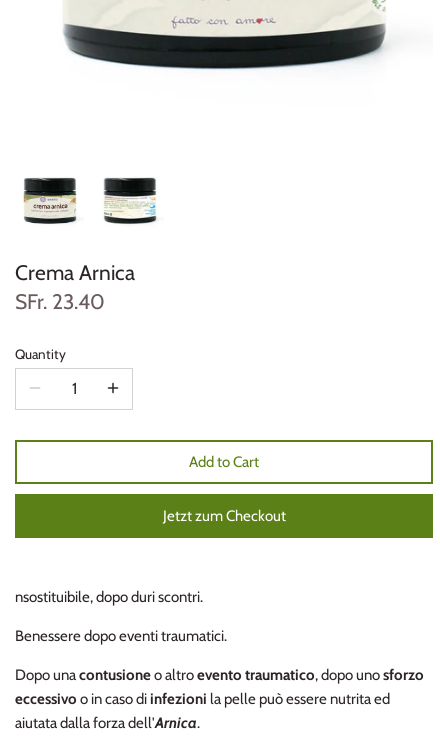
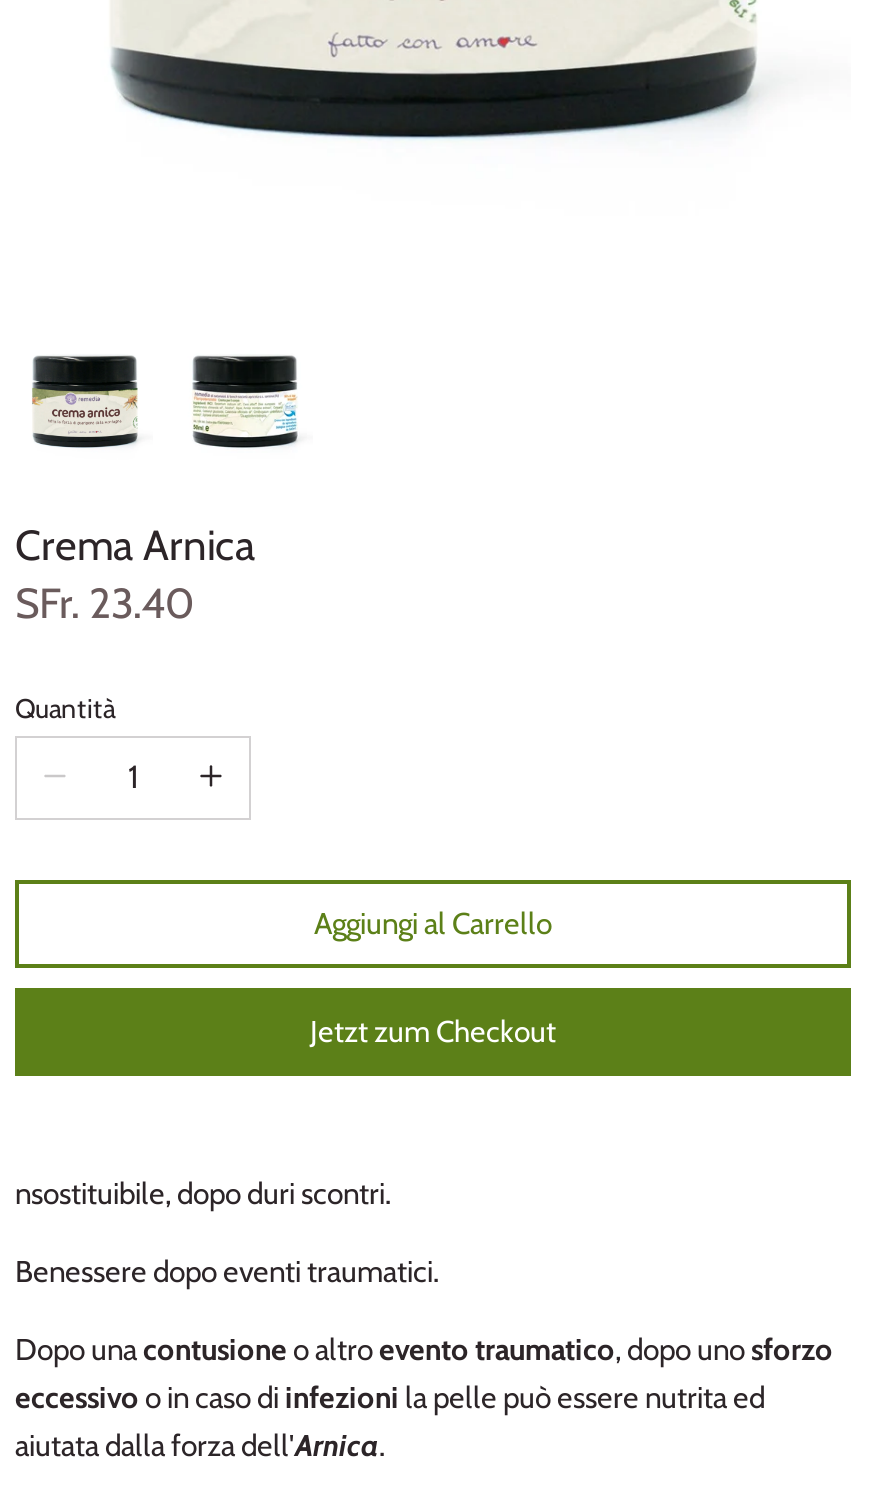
- Quantity
+ Quantità

- Add to Cart
+ Aggiungi al Carrello
